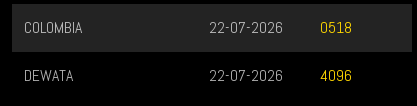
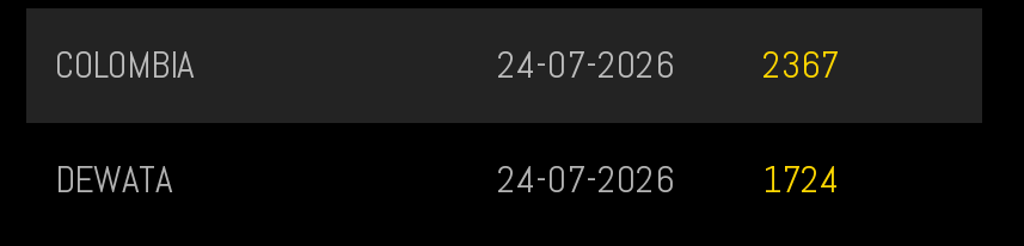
- 22-07-2026
+ 24-07-2026

- 0518
+ 2367

- 22-07-2026
+ 24-07-2026

- 4096
+ 1724
